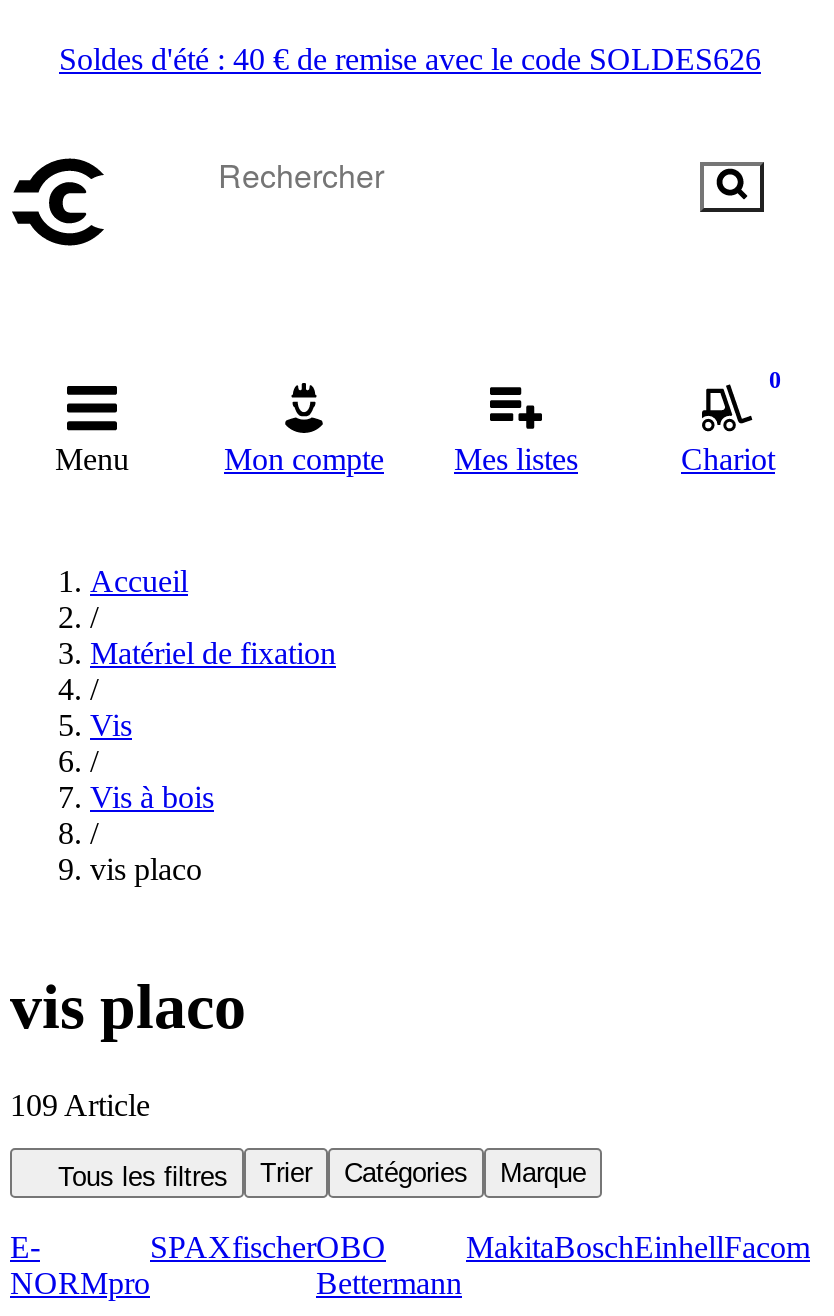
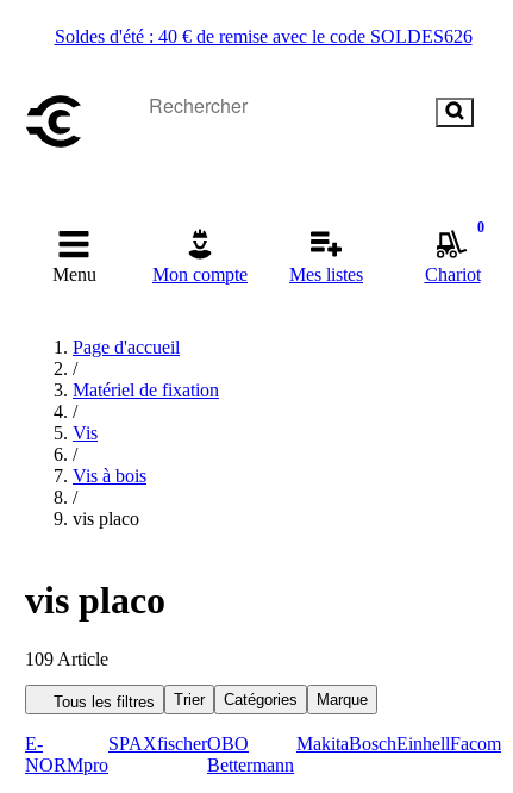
- Accueil
+ Page d'accueil
